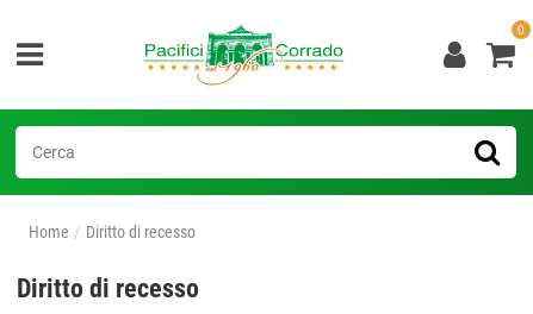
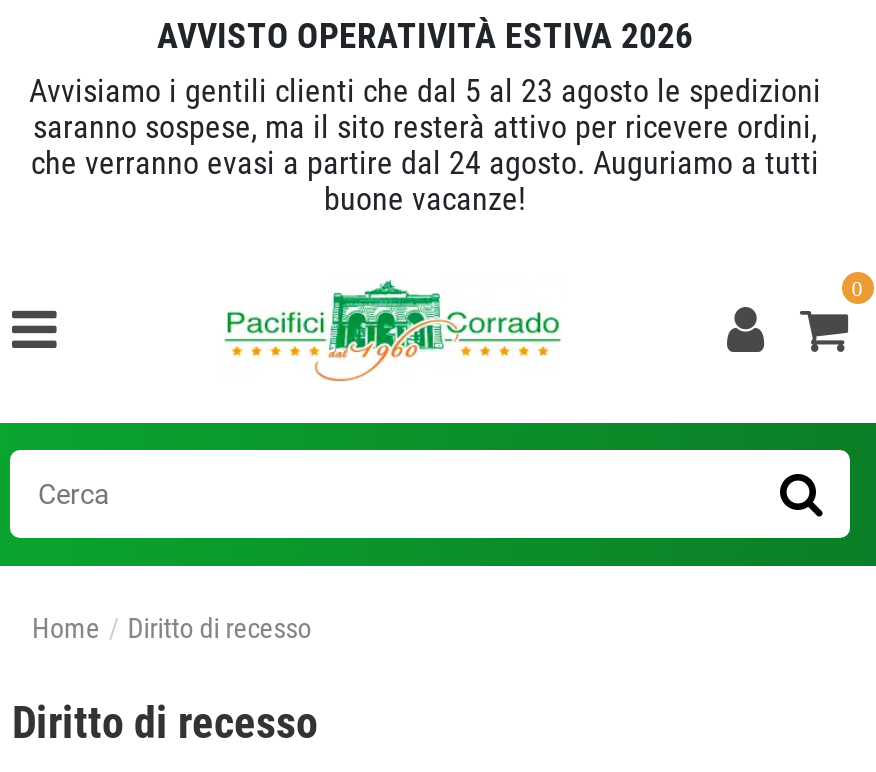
+ AVVISTO OPERATIVITÀ ESTIVA 2026
+ Avvisiamo i gentili clienti che dal 5 al 23 agosto le spedizioni
+ saranno sospese, ma il sito resterà attivo per ricevere ordini,
+ che verranno evasi a partire dal 24 agosto. Auguriamo a tutti
+ buone vacanze!
